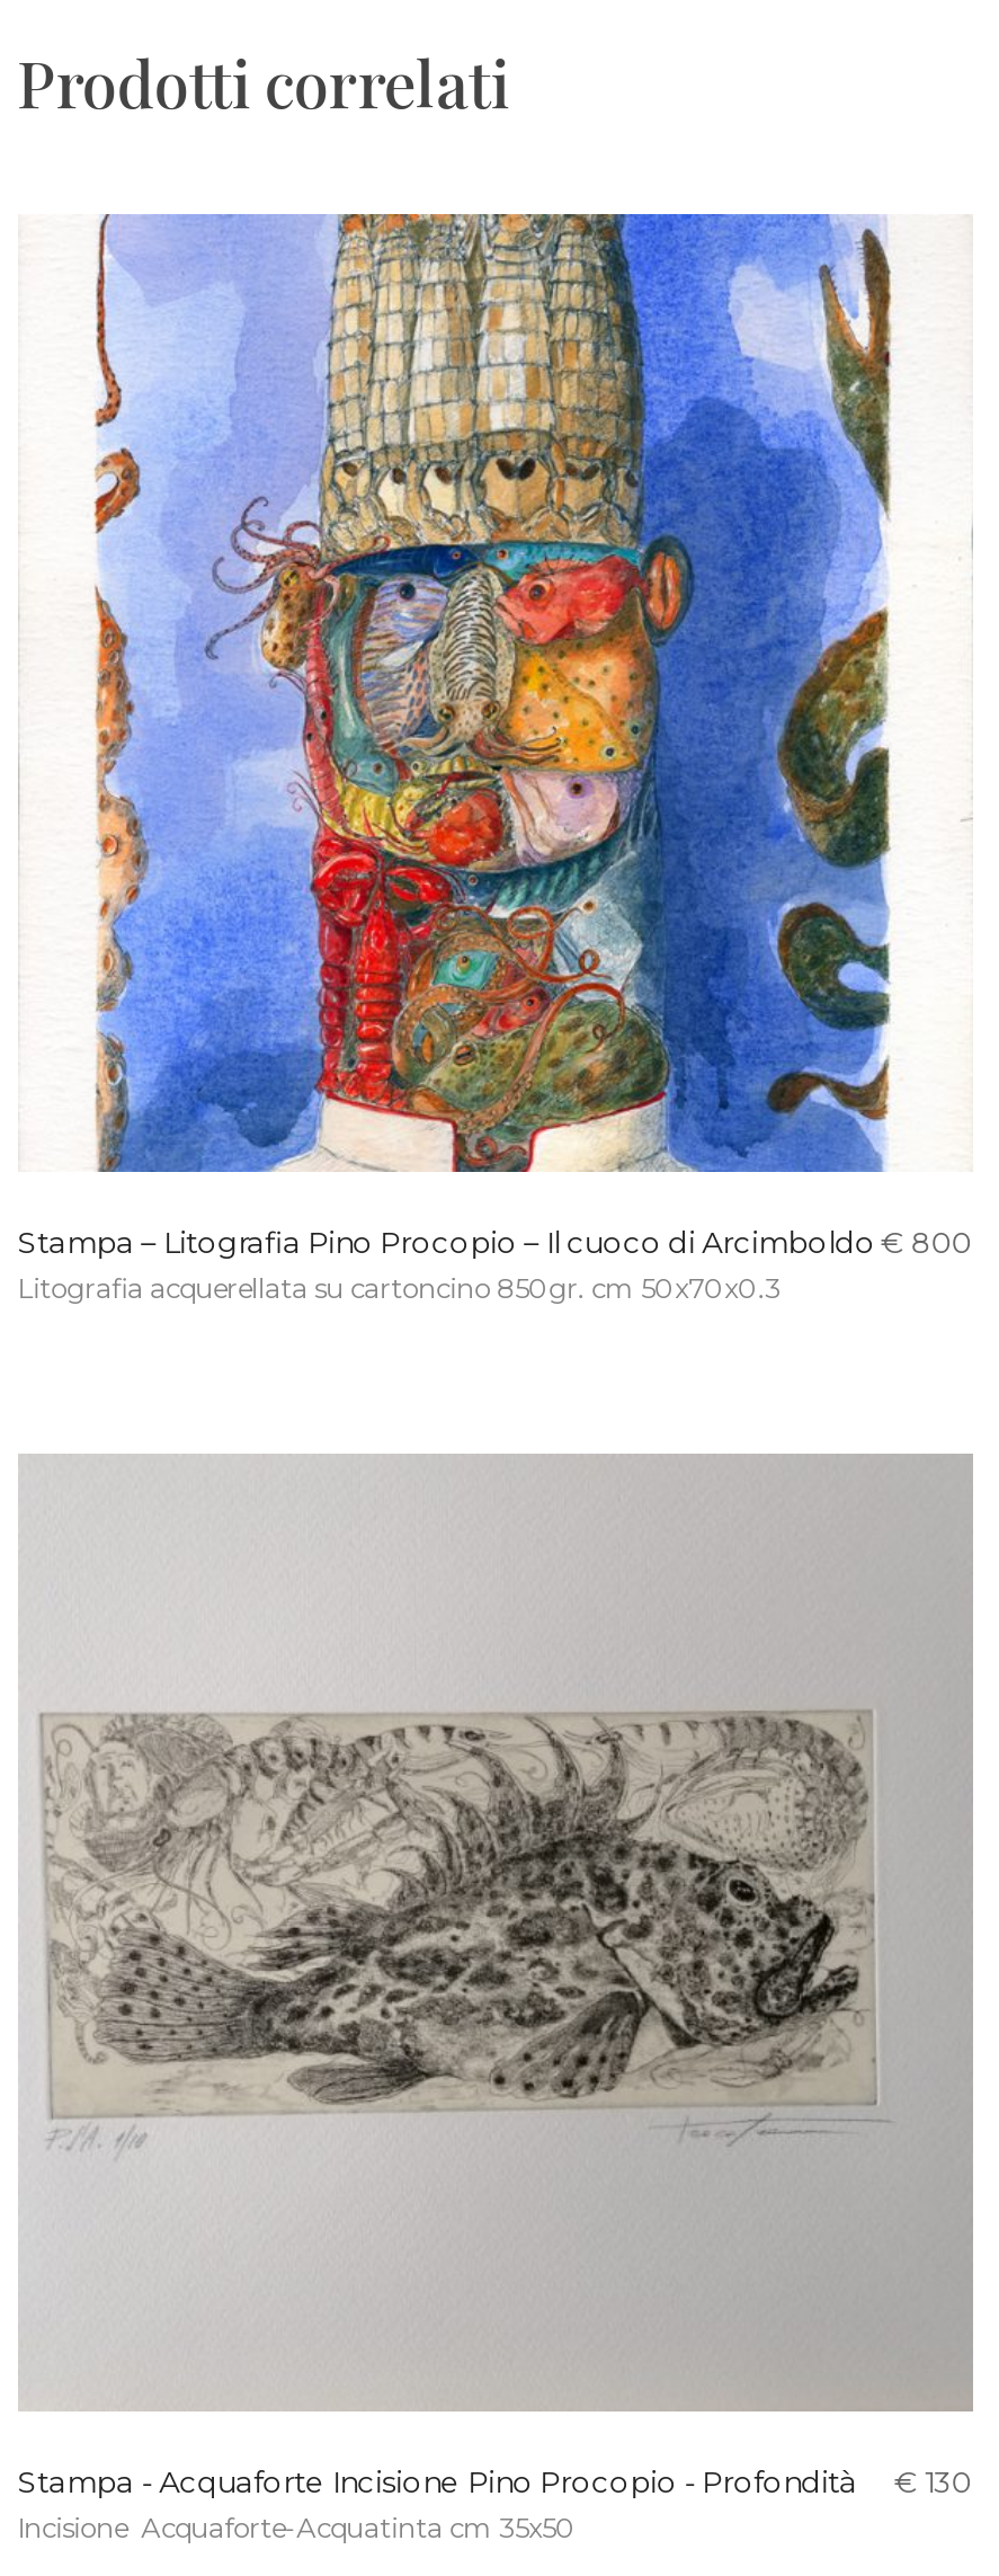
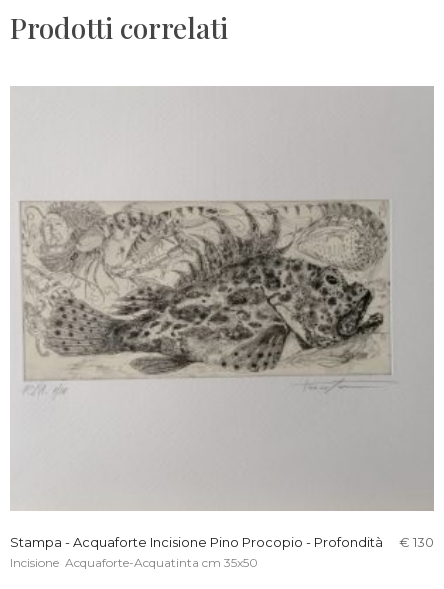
- [image]
- Stampa – Litografia Pino Procopio – Il cuoco di Arcimboldo € 800
- Litografia acquerellata su cartoncino 850gr. cm 50x70x0.3
